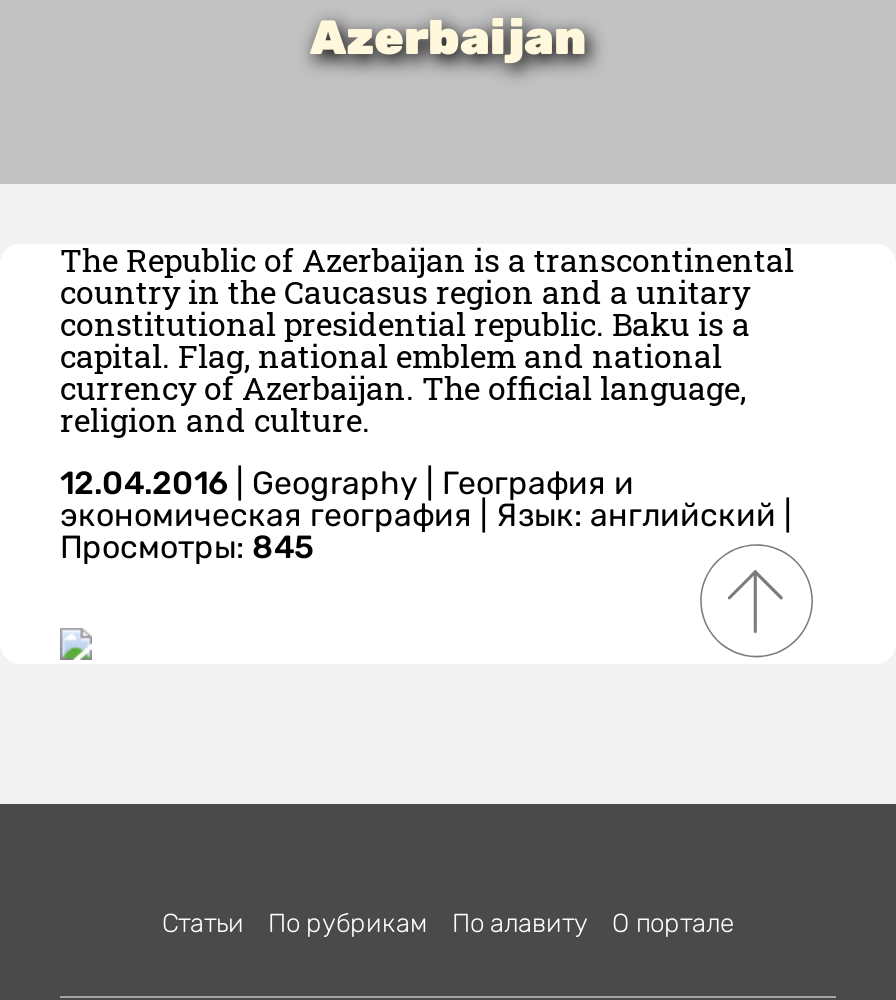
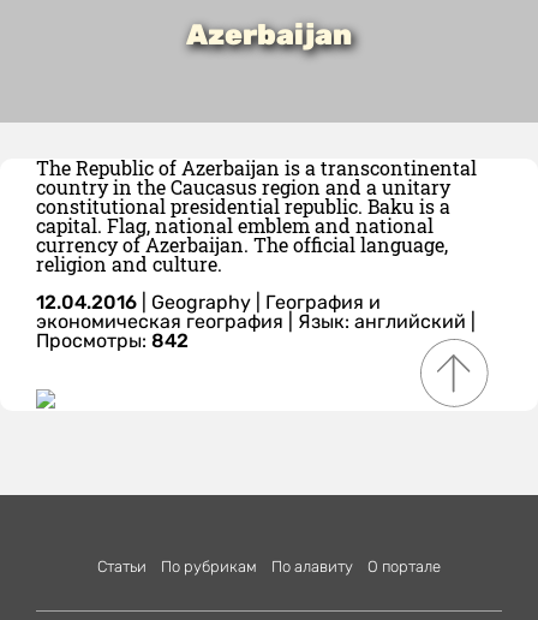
- Просмотры: 845
+ Просмотры: 842
